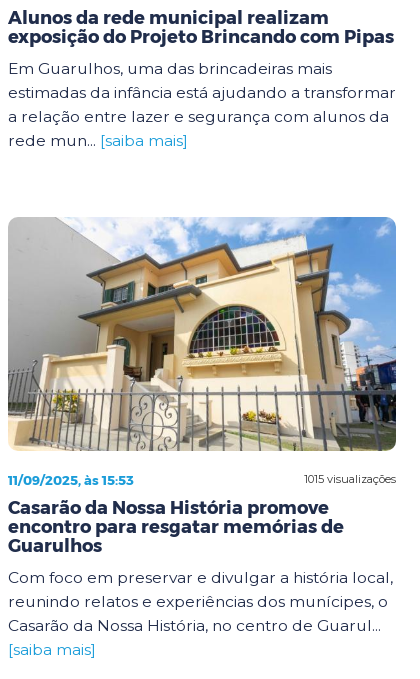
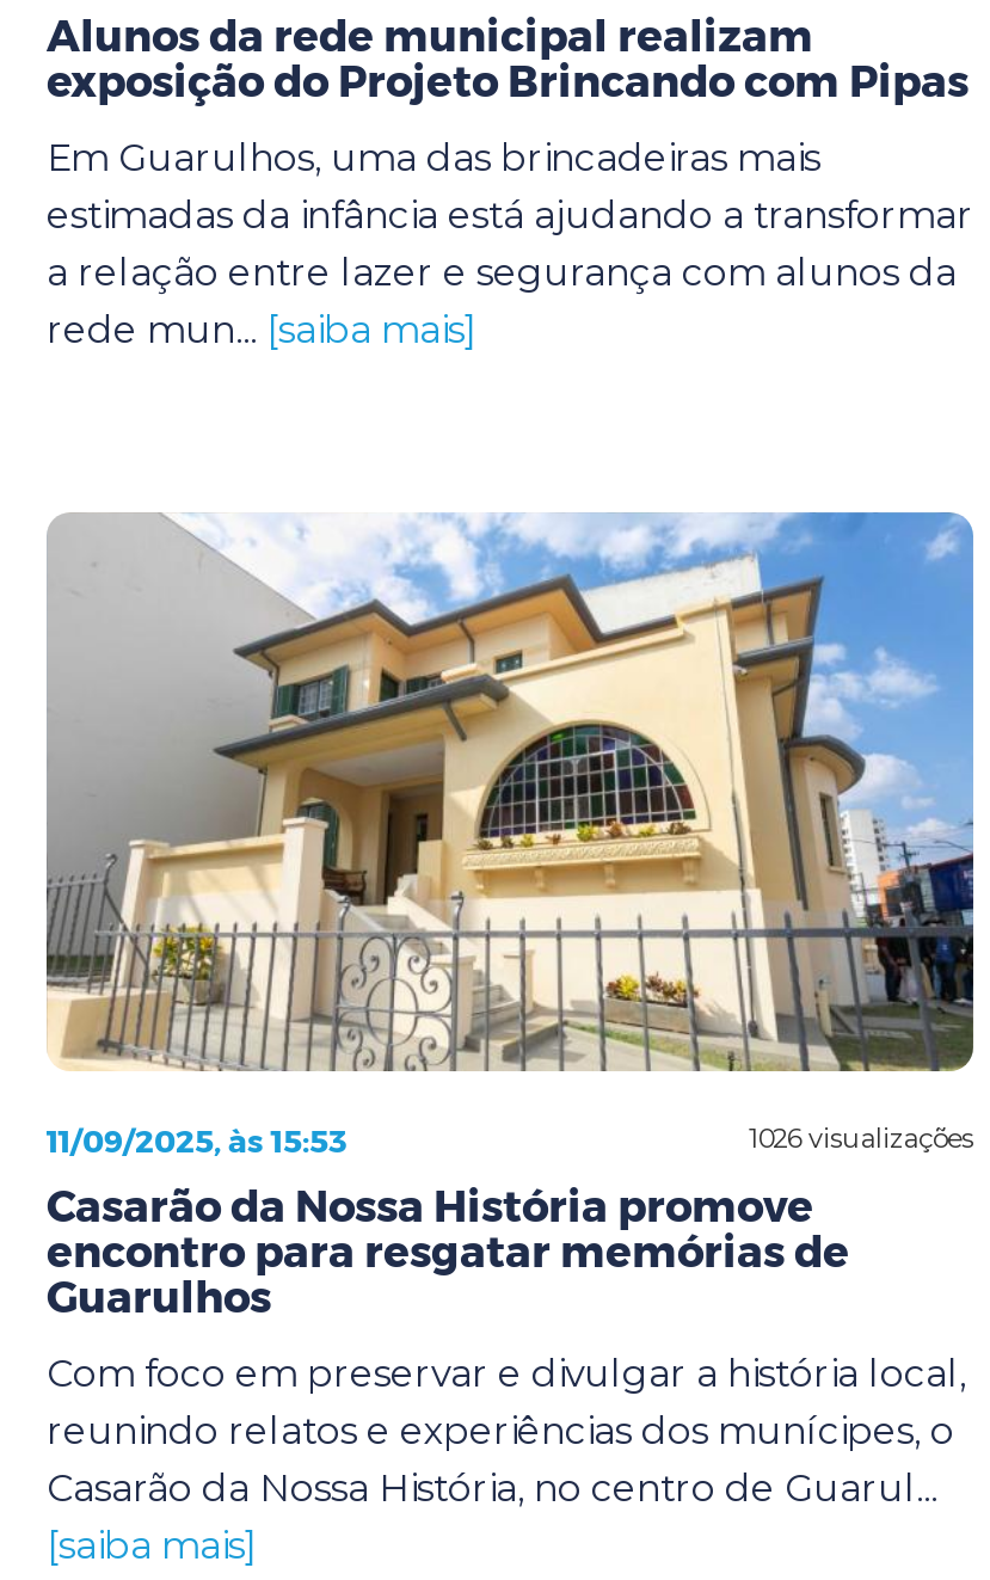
- 1015 visualizações
+ 1026 visualizações
